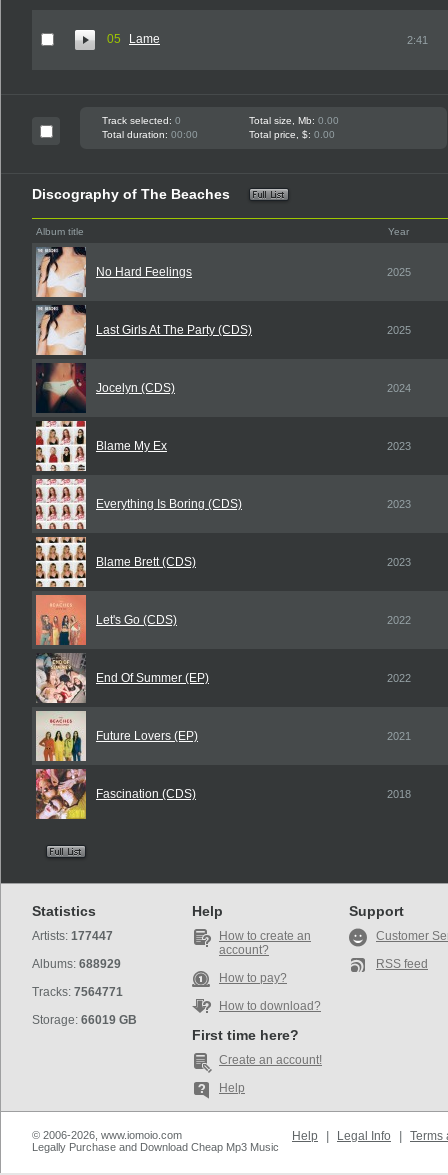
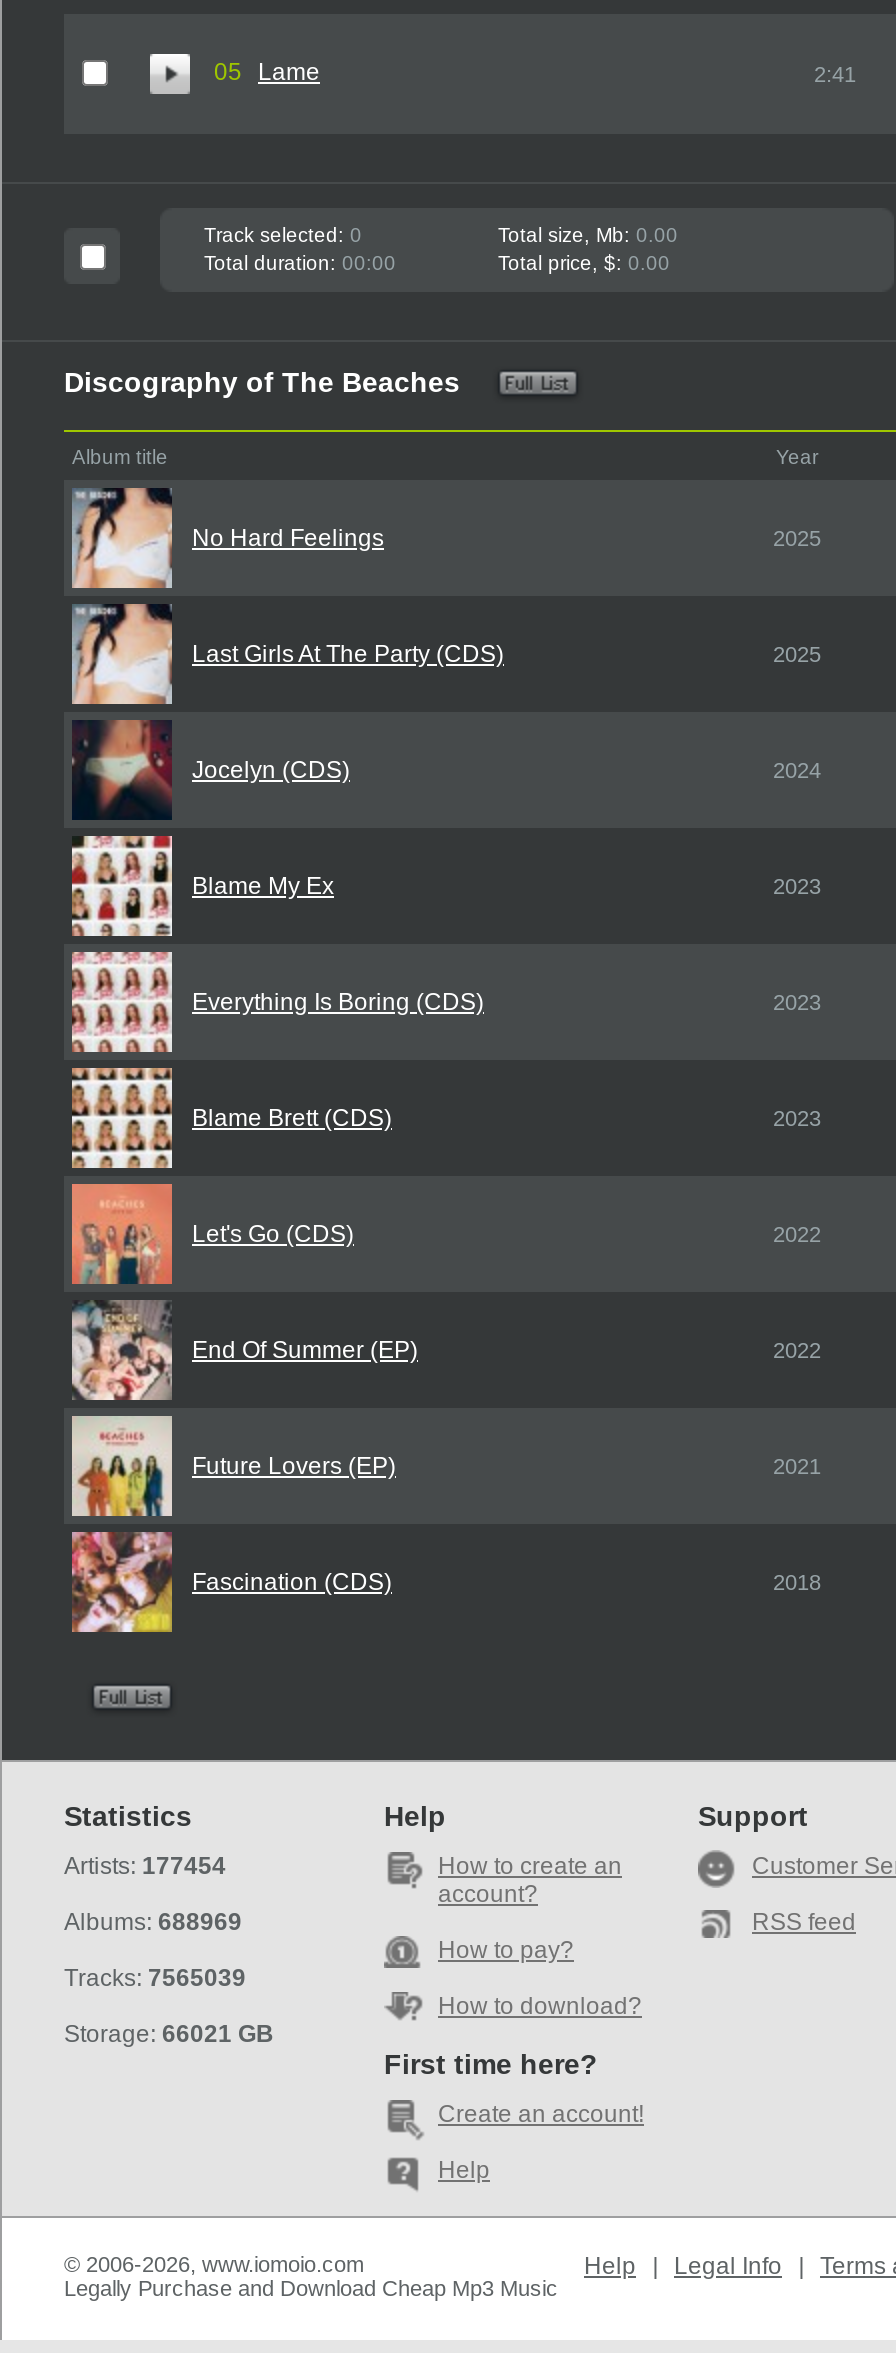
- Artists: 177447
+ Artists: 177454

- Albums: 688929
+ Albums: 688969

- Tracks: 7564771
+ Tracks: 7565039

- Storage: 66019 GB
+ Storage: 66021 GB
